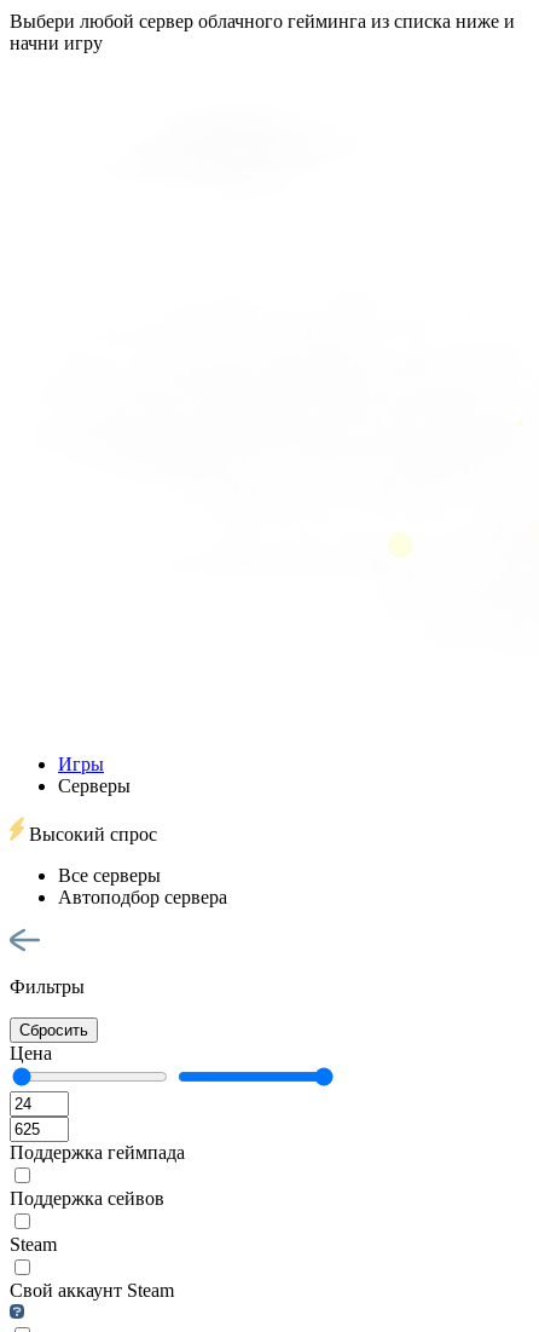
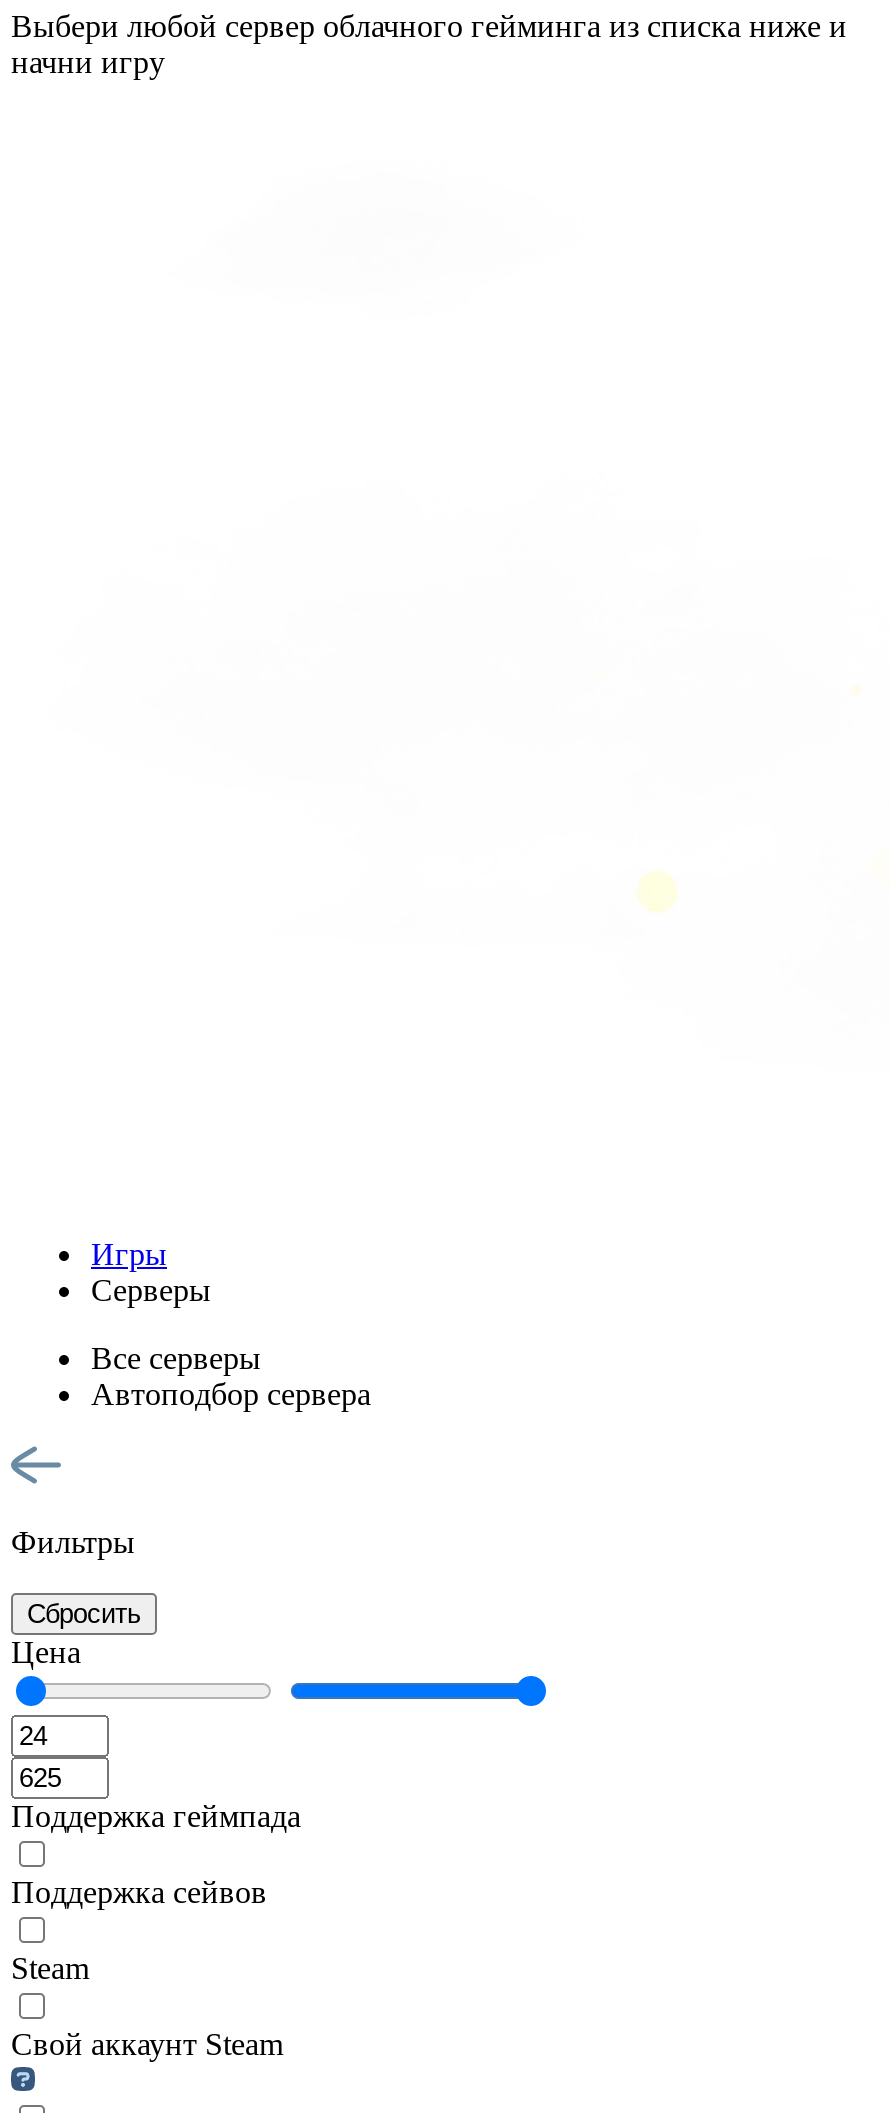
- Высокий спрос
